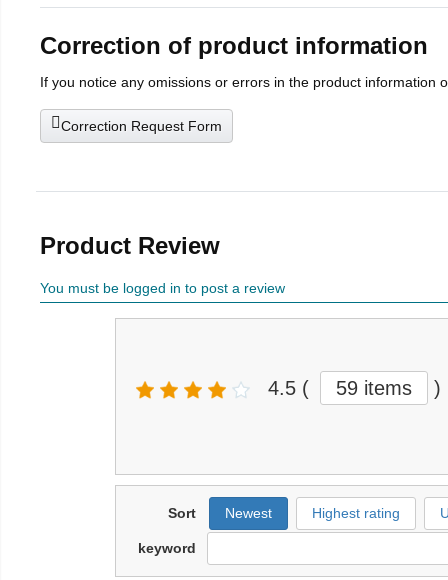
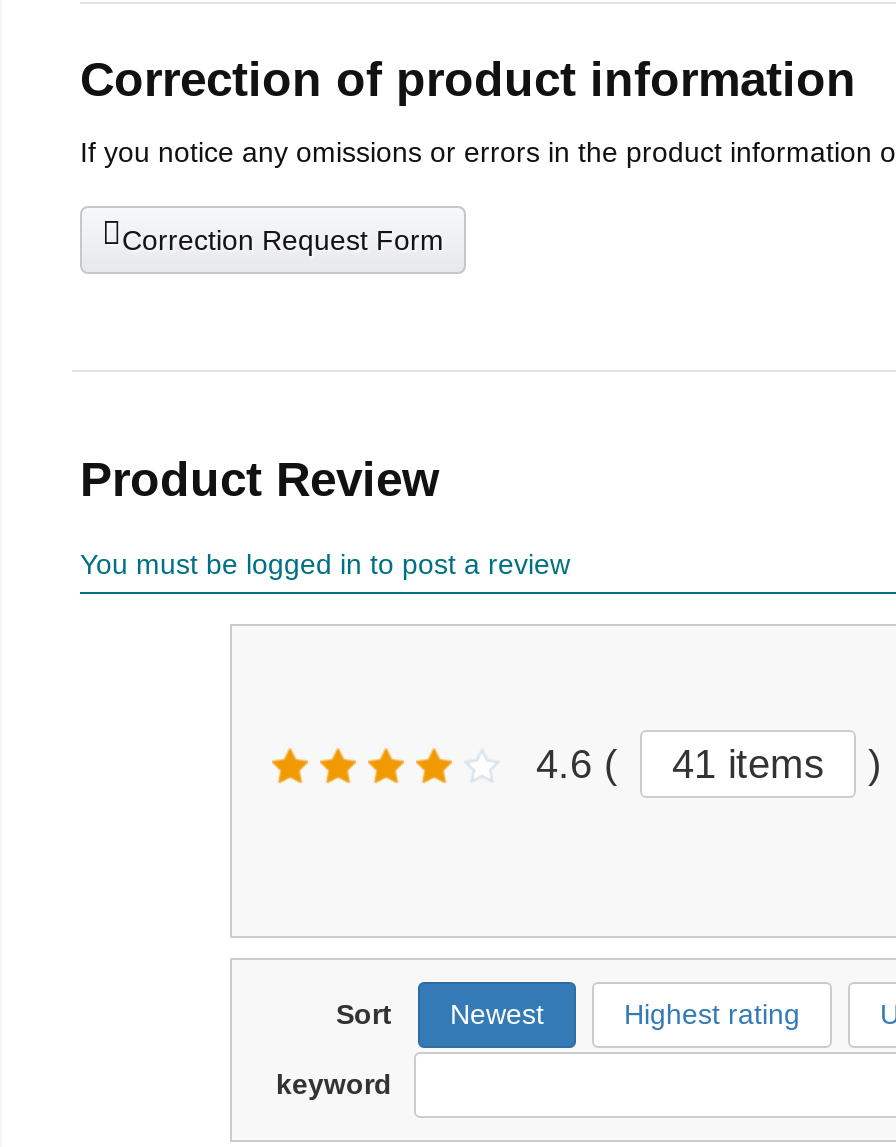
- 4.5 (
+ 4.6 (

- 59 items
+ 41 items
